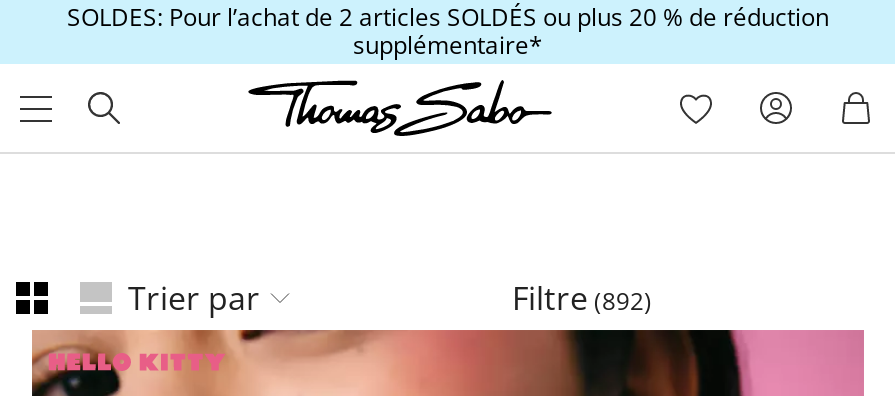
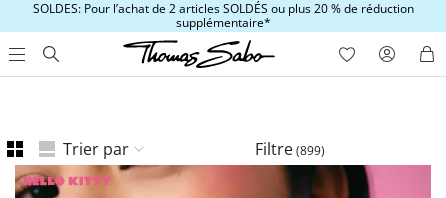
- Filtre (892)
+ Filtre (899)
